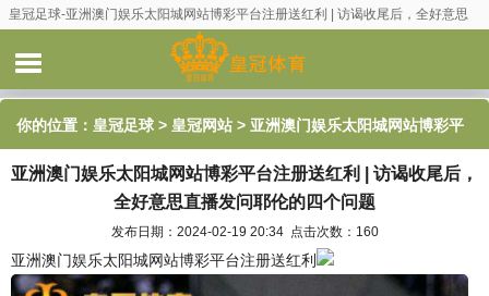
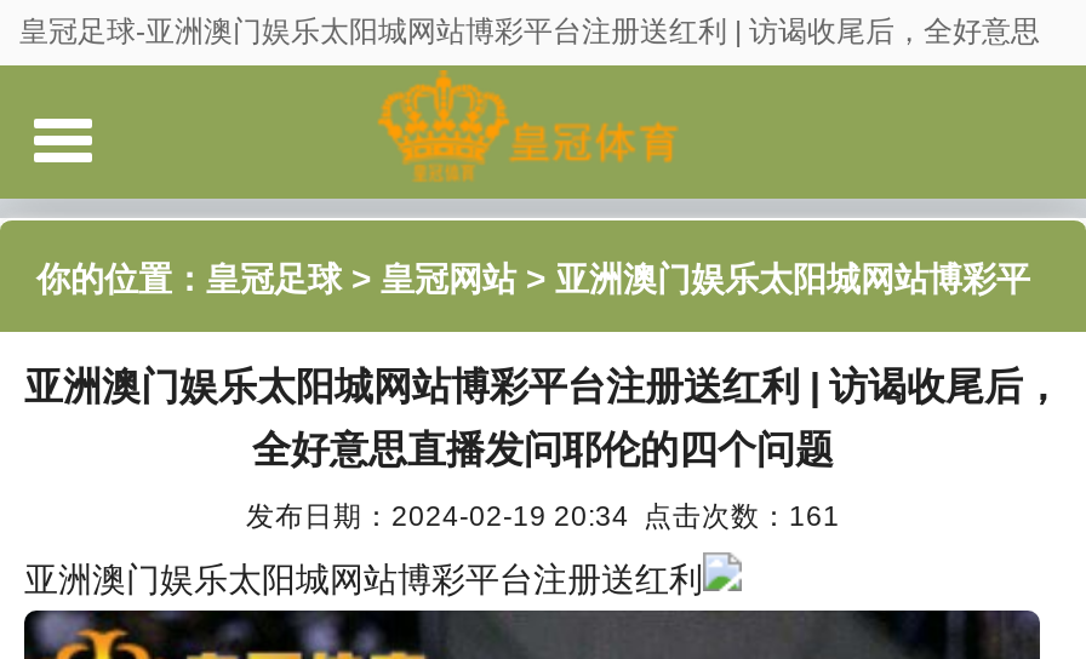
- 发布日期：2024-02-19 20:34 点击次数：160
+ 发布日期：2024-02-19 20:34 点击次数：161
